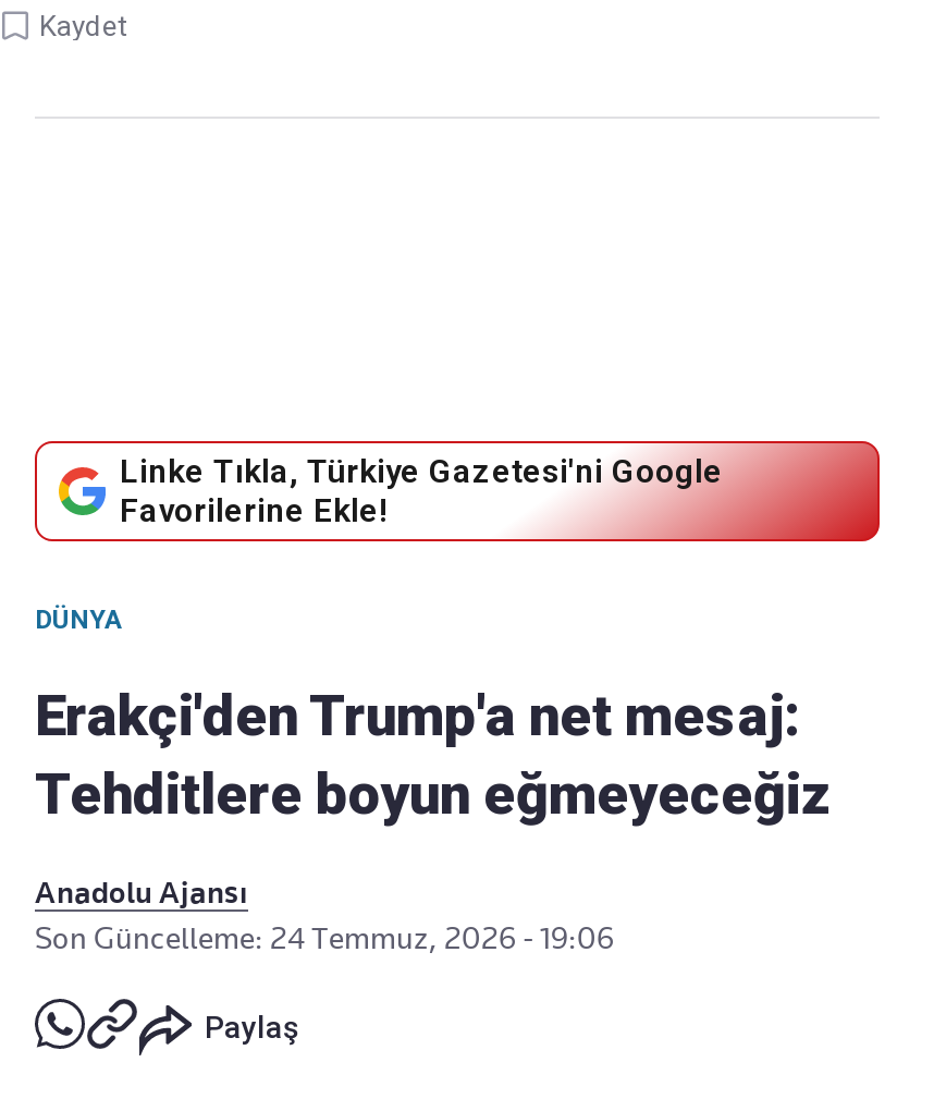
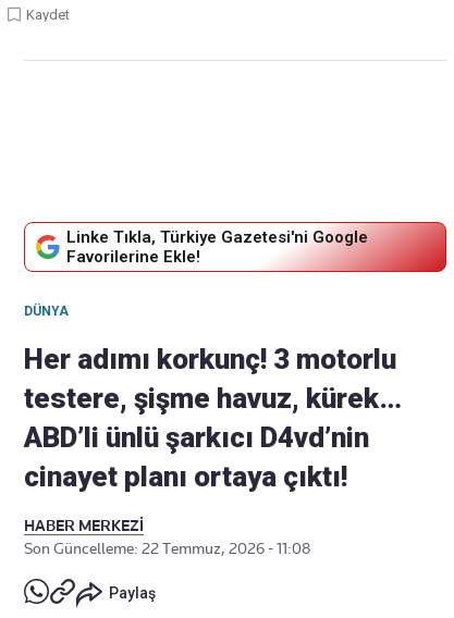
- Erakçi'den Trump'a net mesaj:
- Tehditlere boyun eğmeyeceğiz
+ Her adımı korkunç! 3 motorlu
+ testere, şişme havuz, kürek…
+ ABD’li ünlü şarkıcı D4vd’nin
+ cinayet planı ortaya çıktı!

- Anadolu Ajansı
- Son Güncelleme: 24 Temmuz, 2026 - 19:06
+ HABER MERKEZİ
+ Son Güncelleme: 22 Temmuz, 2026 - 11:08
